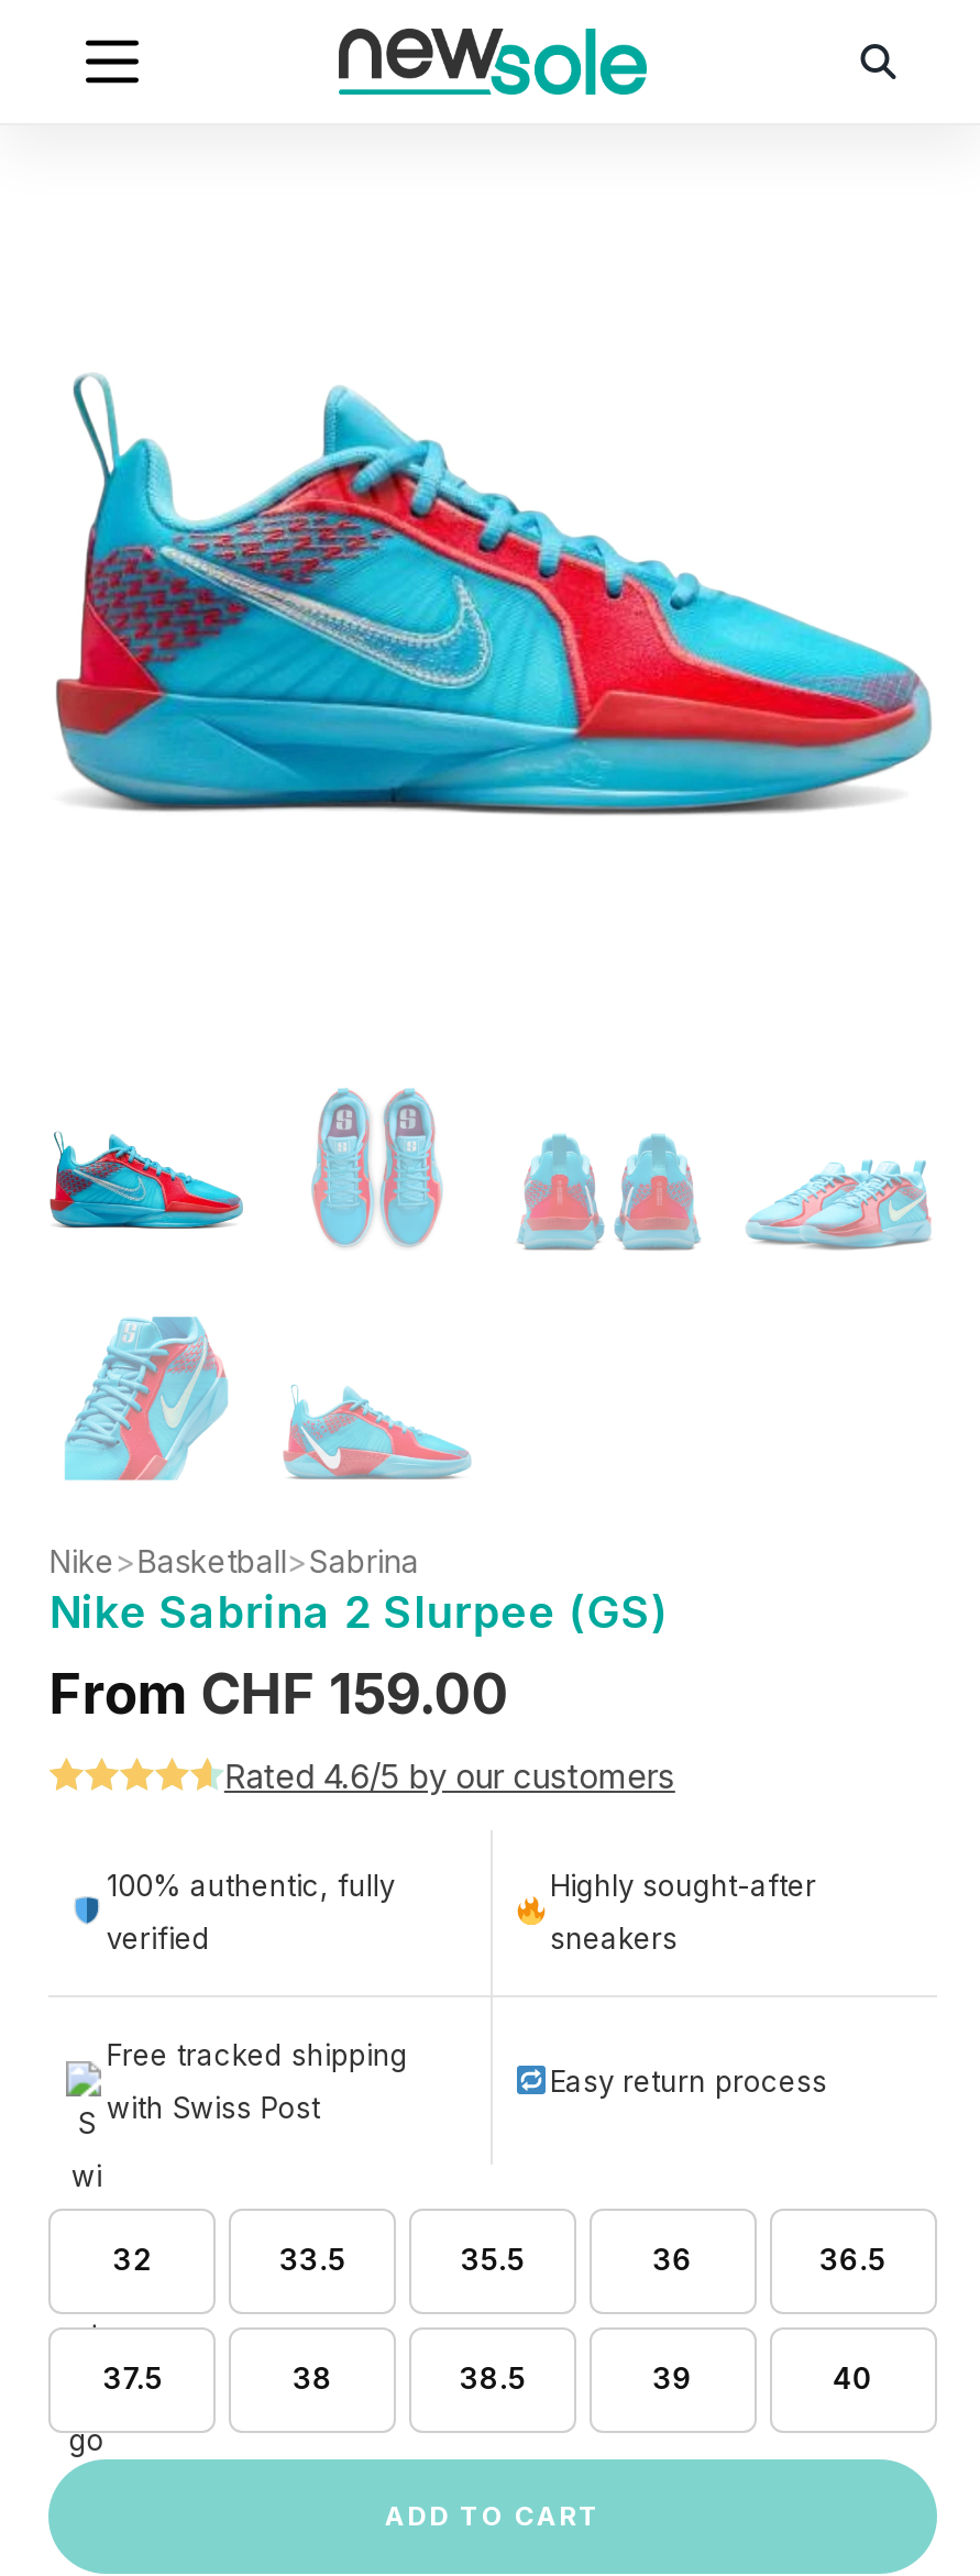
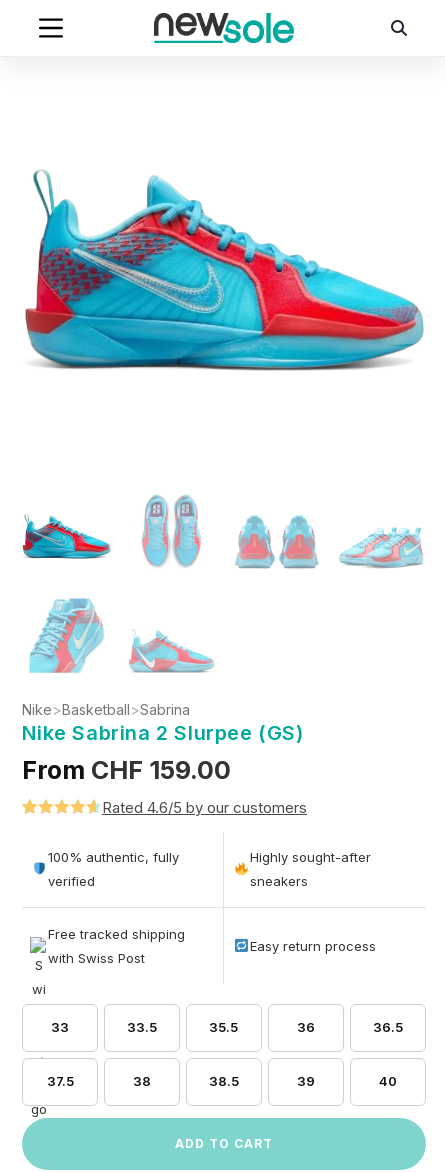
- 32
+ 33
